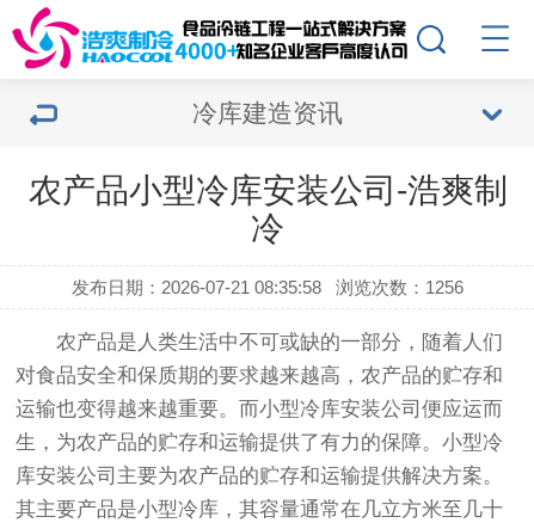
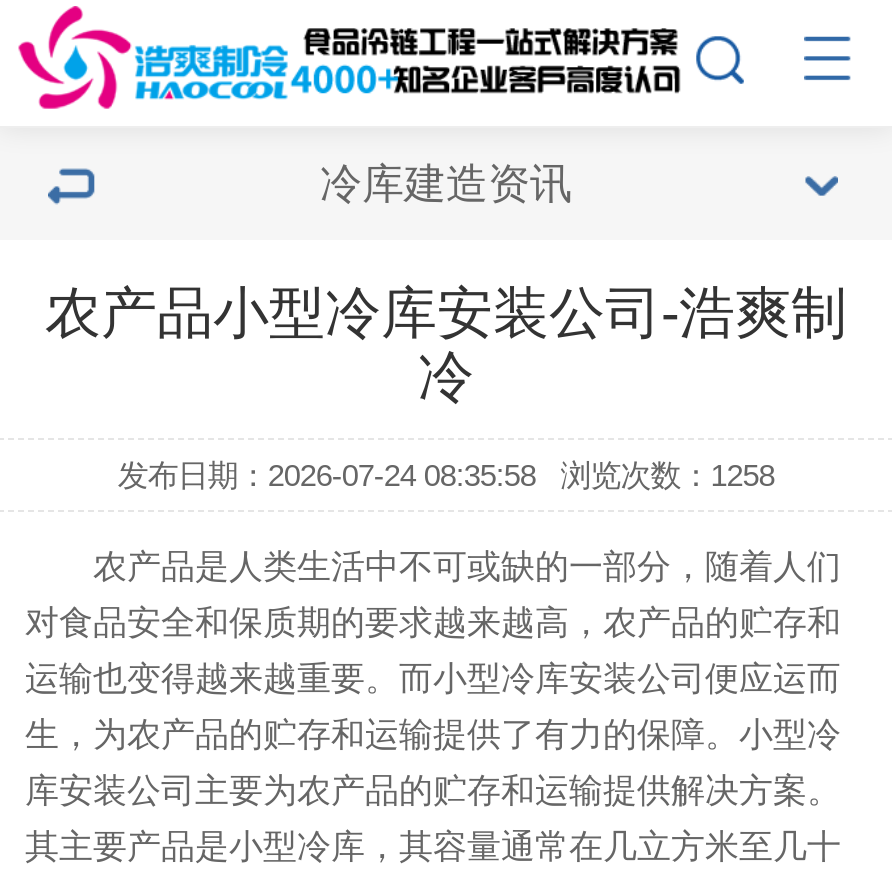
- 发布日期：2026-07-21 08:35:58
+ 发布日期：2026-07-24 08:35:58

- 浏览次数：1256
+ 浏览次数：1258
